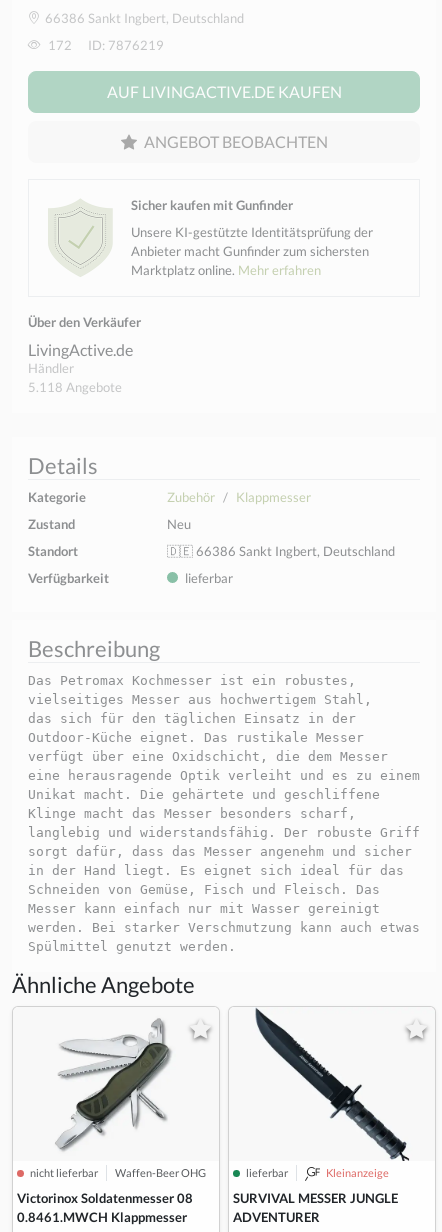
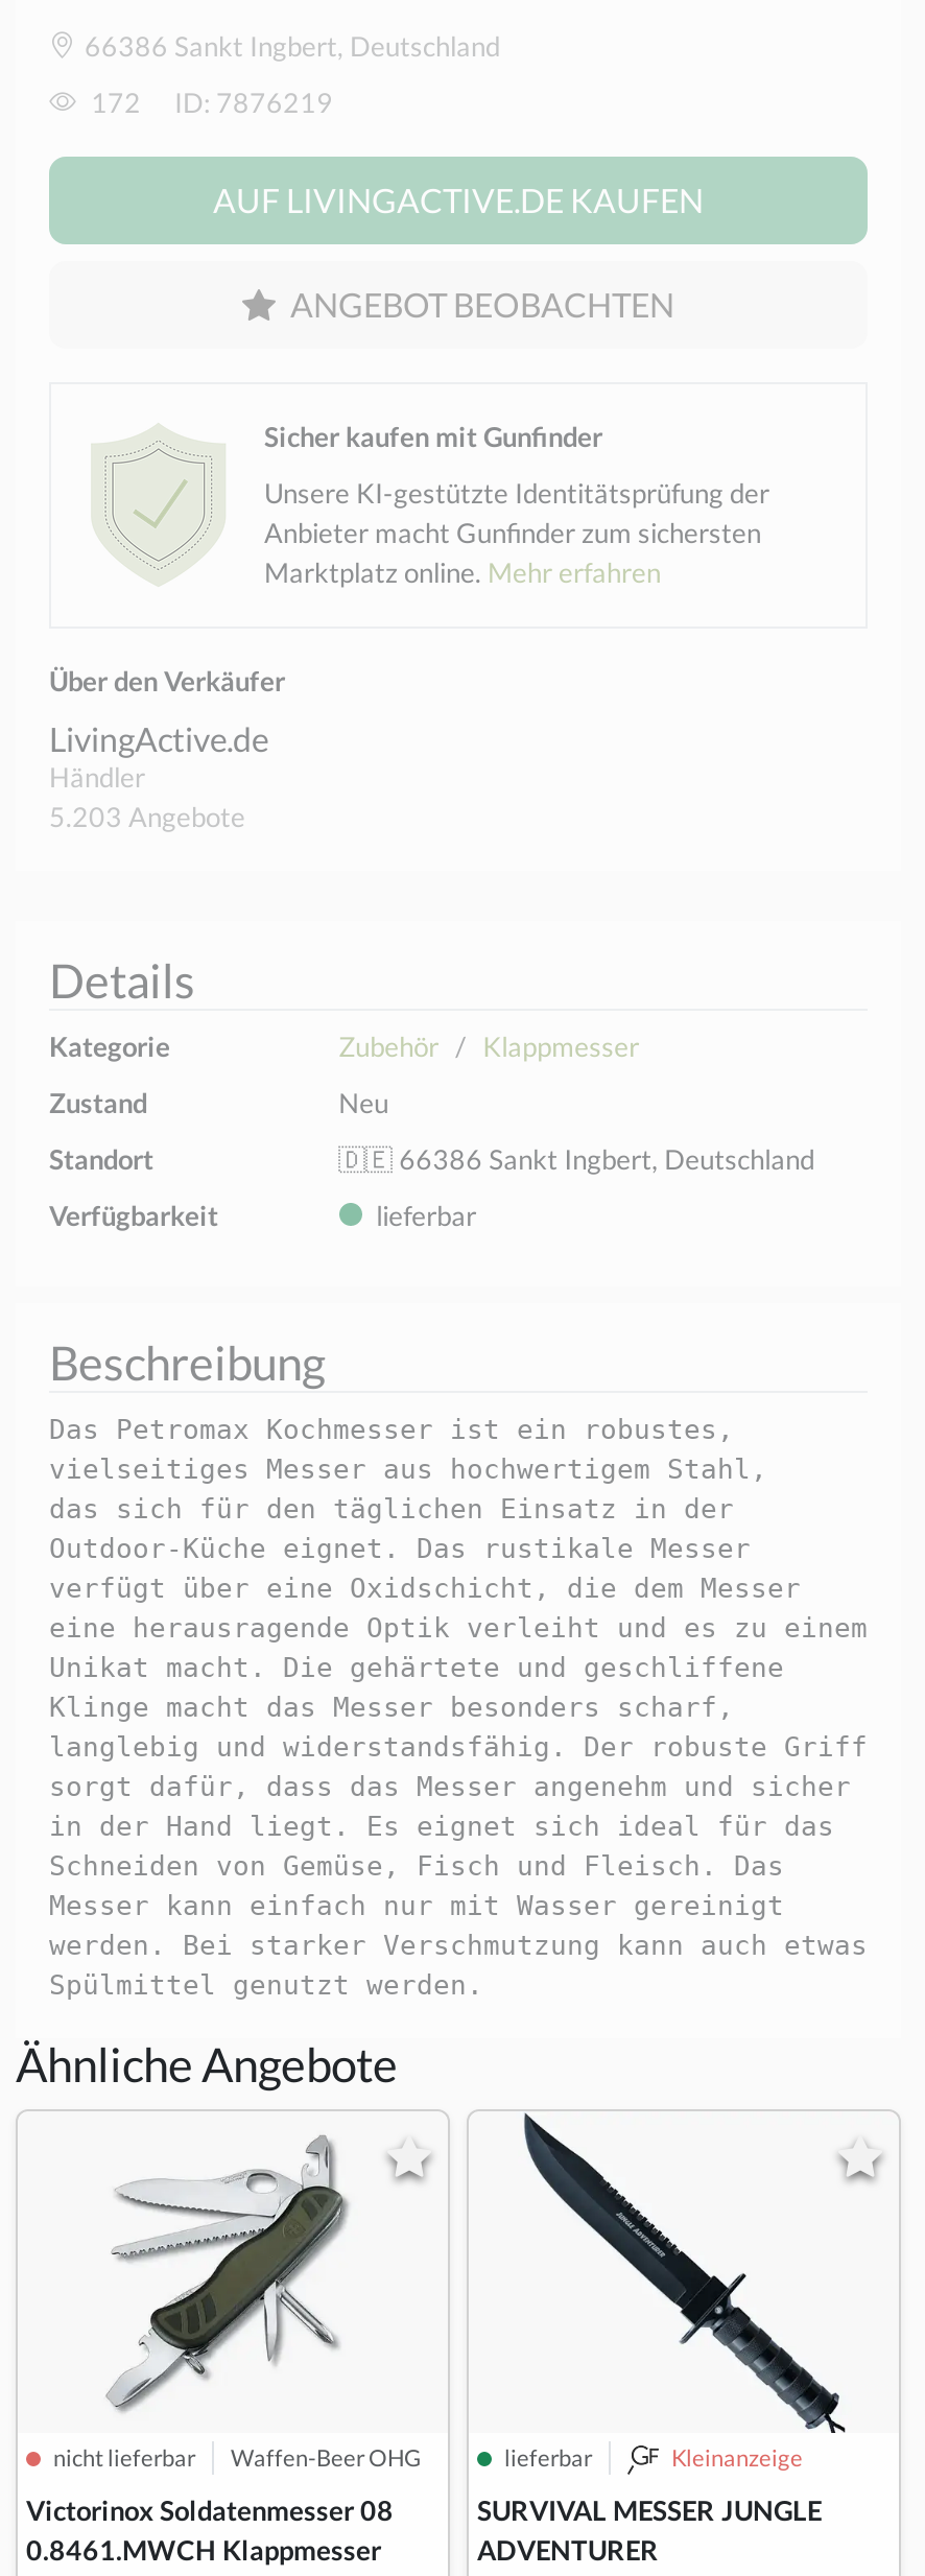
- 5.118 Angebote
+ 5.203 Angebote
